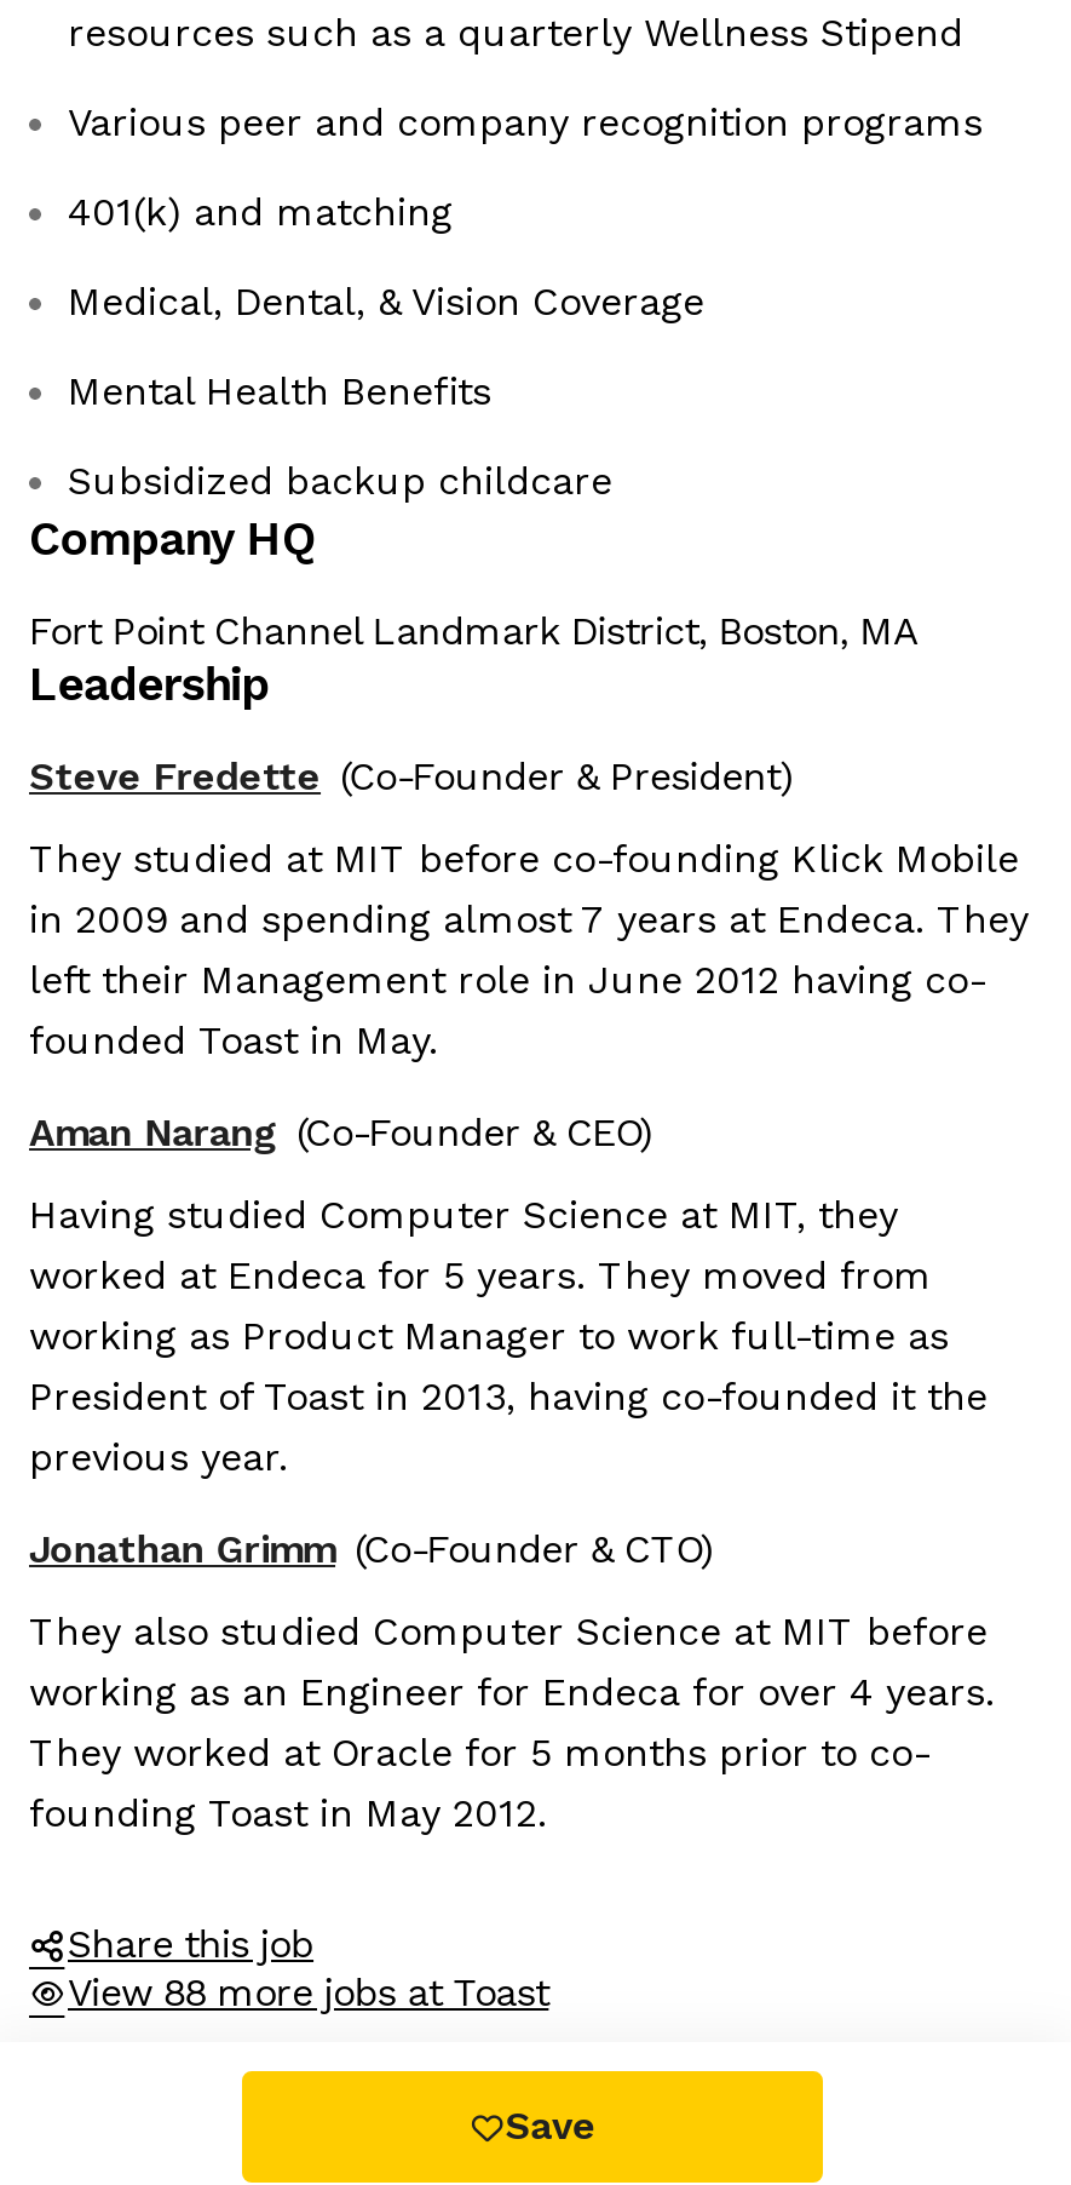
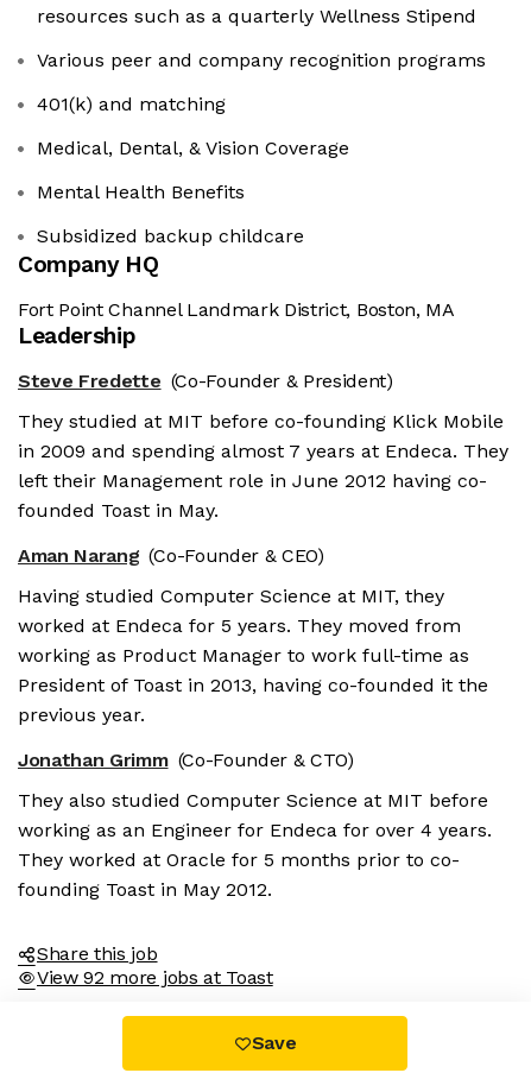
- View 88 more jobs at Toast
+ View 92 more jobs at Toast
